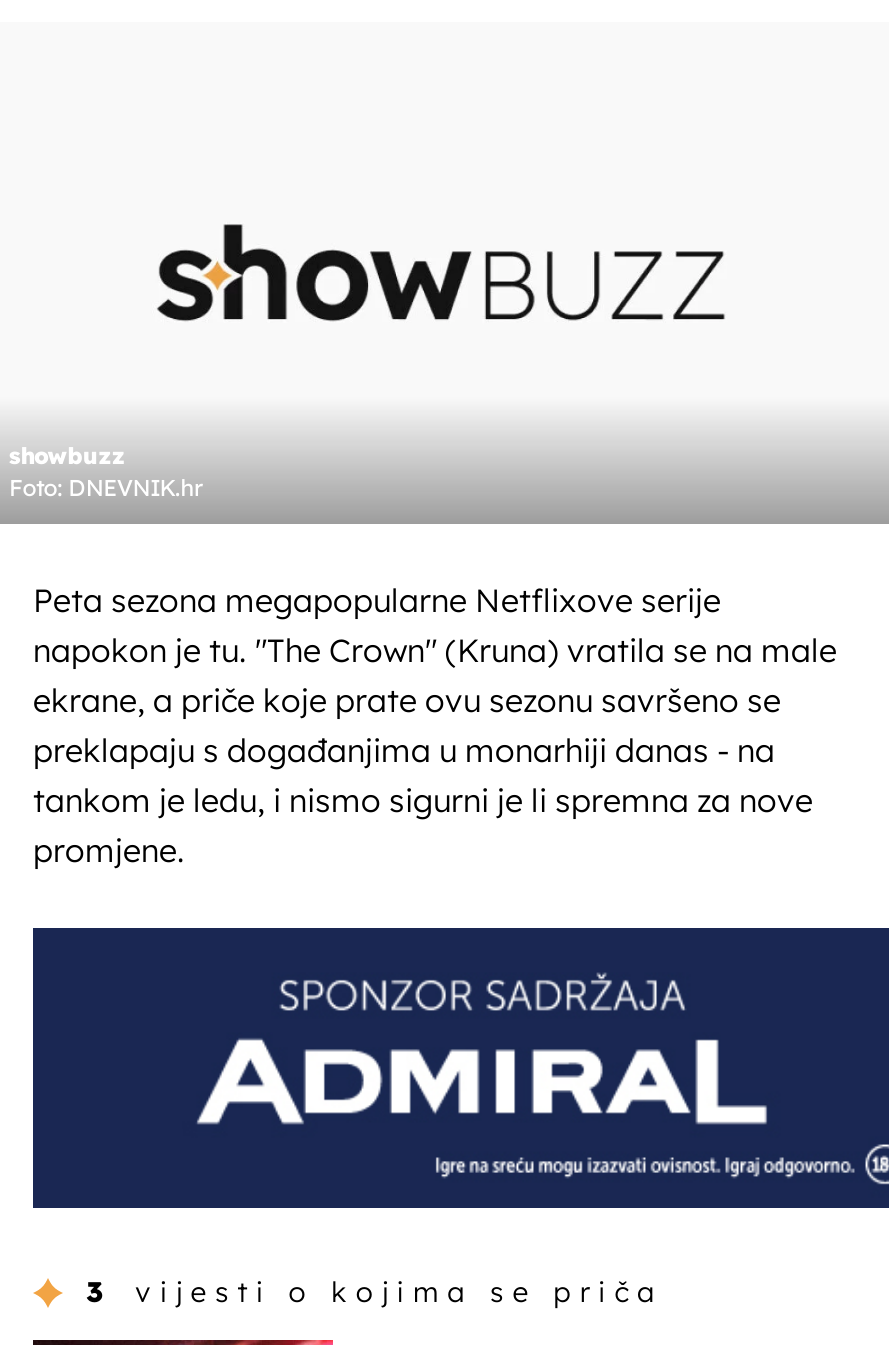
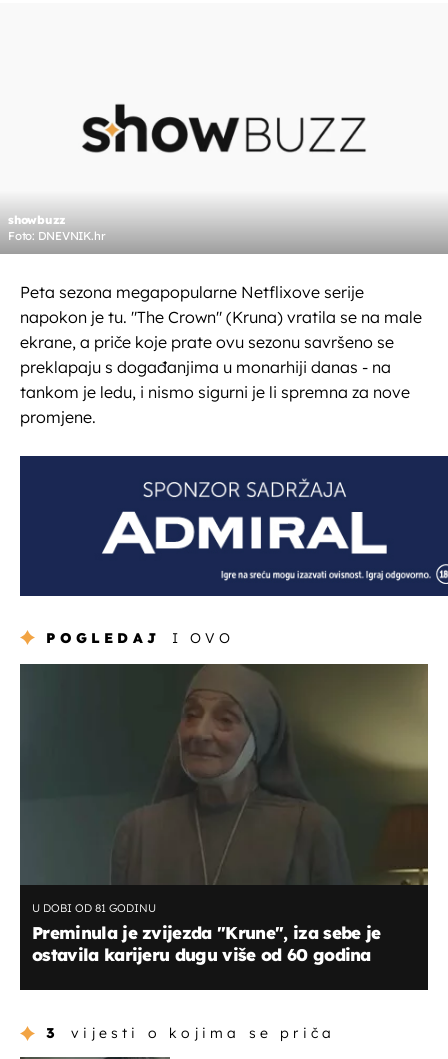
+ [image]
+ U DOBI OD 81 GODINU
+ Preminula je zvijezda "Krune", iza sebe je
+ ostavila karijeru dugu više od 60 godina

+ POGLEDAJ
+ I OVO
